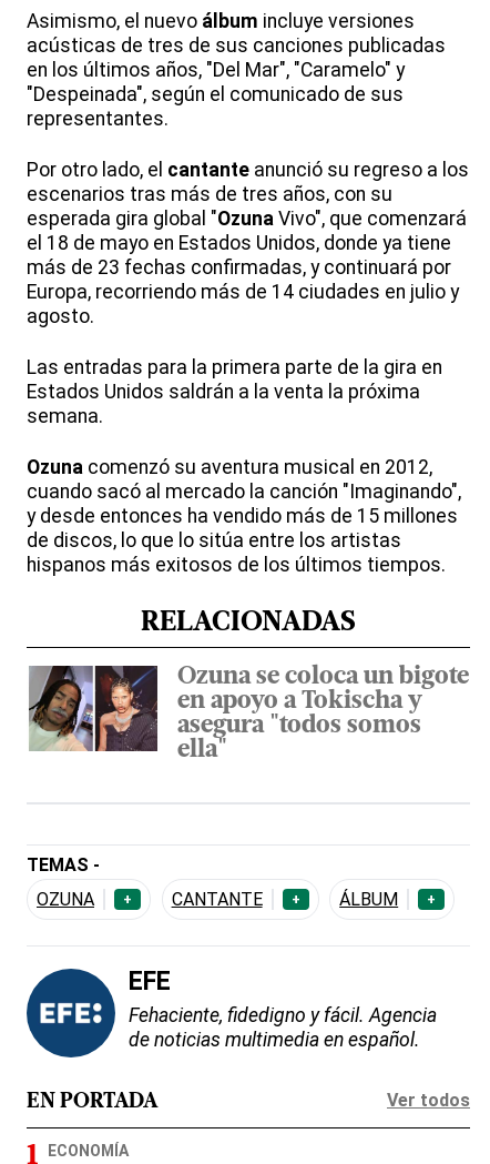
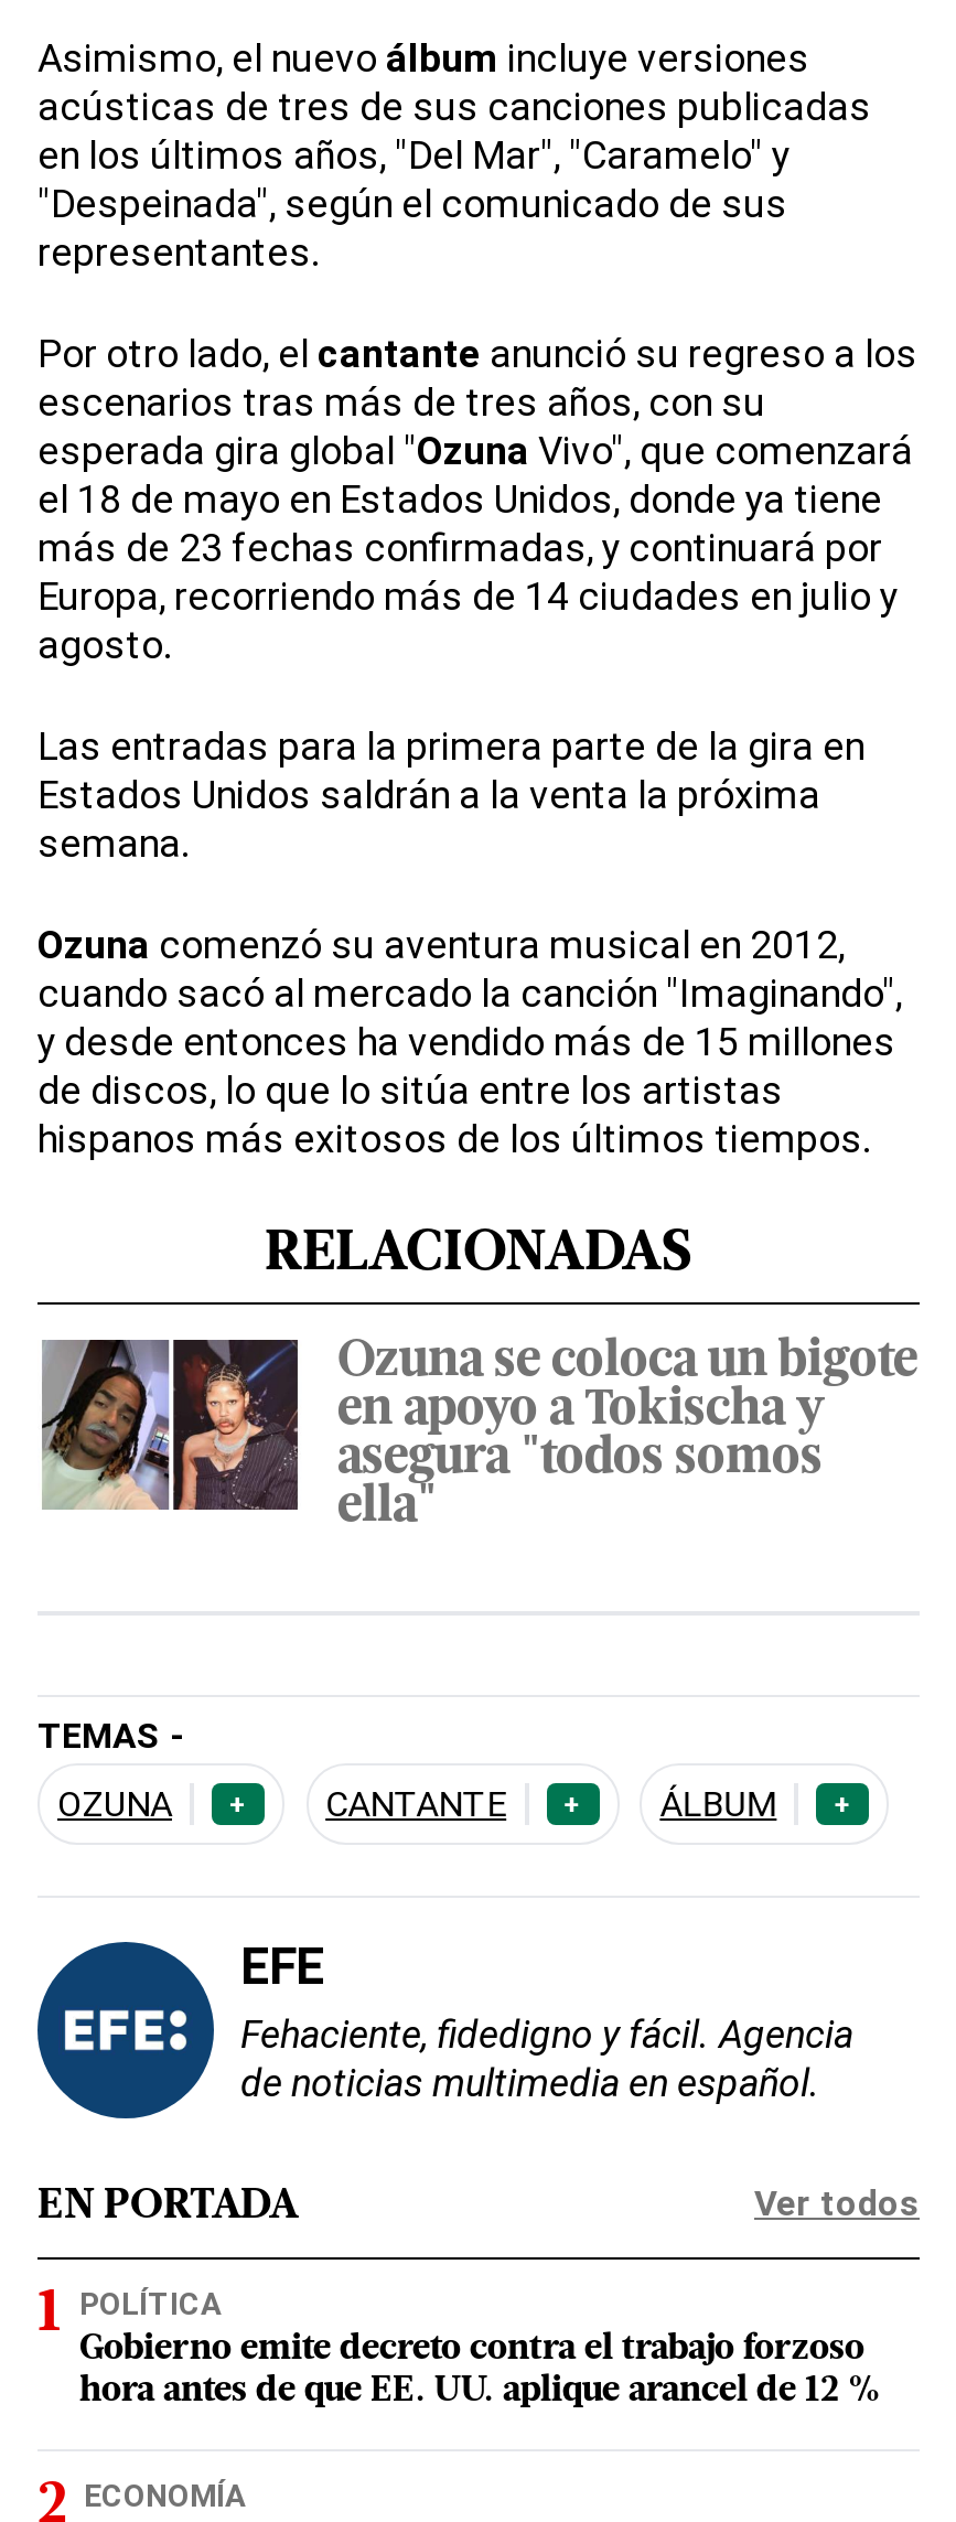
+ POLÍTICA
+ Gobierno emite decreto contra el trabajo forzoso
+ hora antes de que EE. UU. aplique arancel de 12 %
